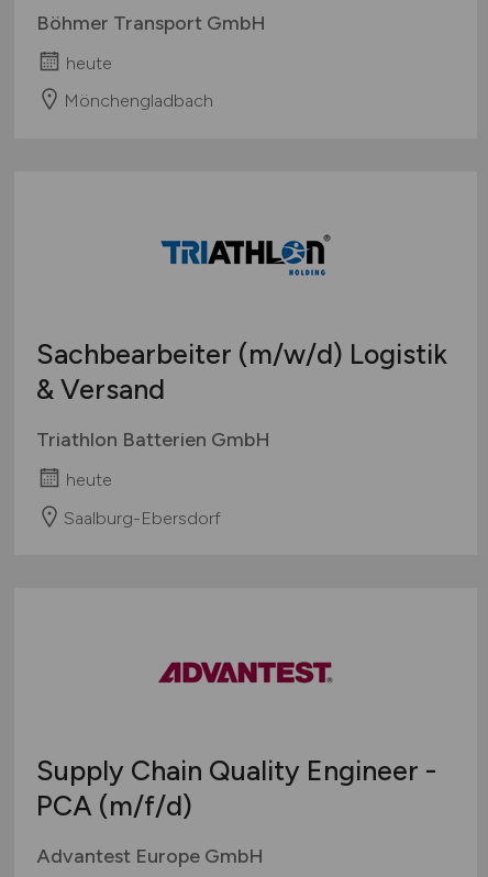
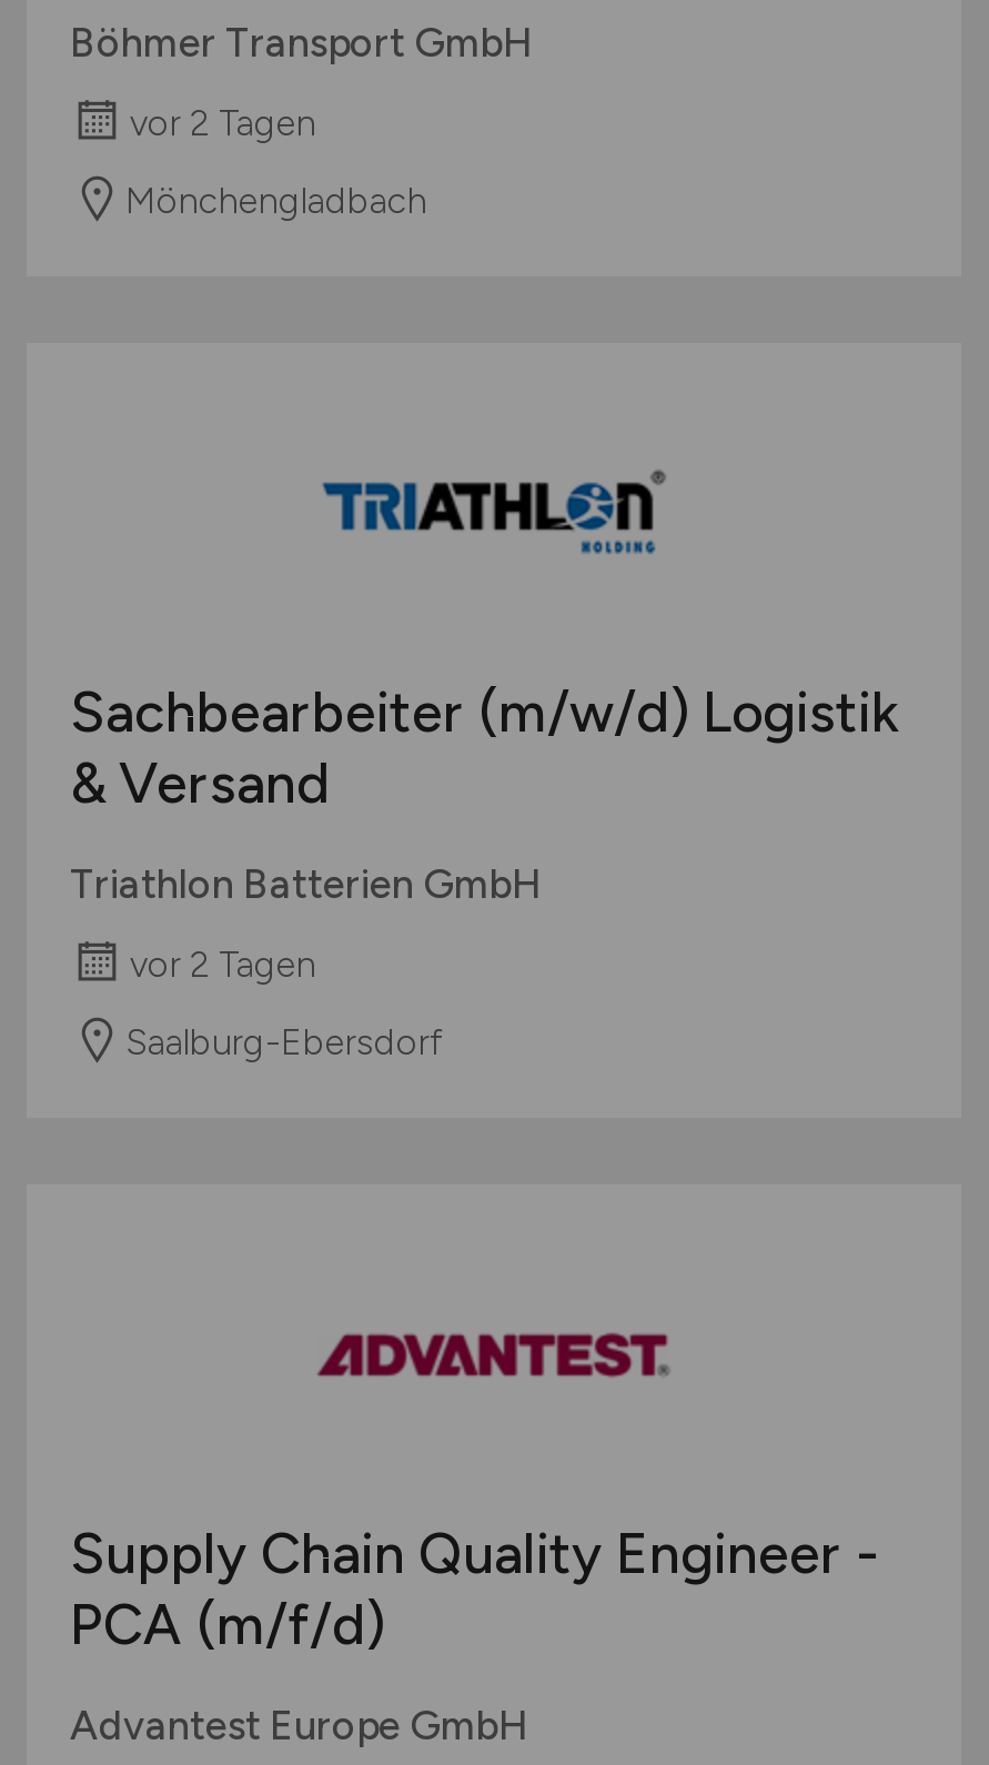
- heute
+ vor 2 Tagen

- heute
+ vor 2 Tagen
